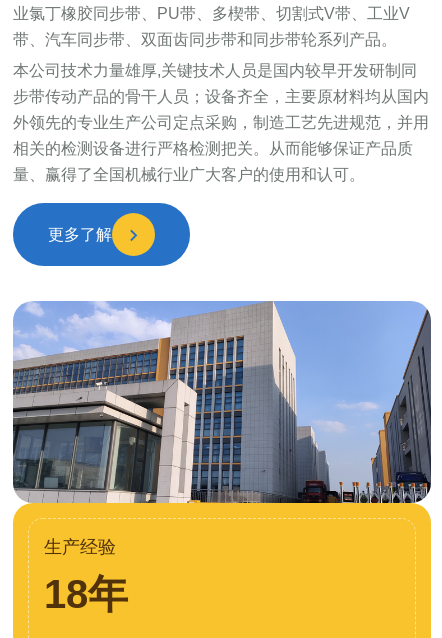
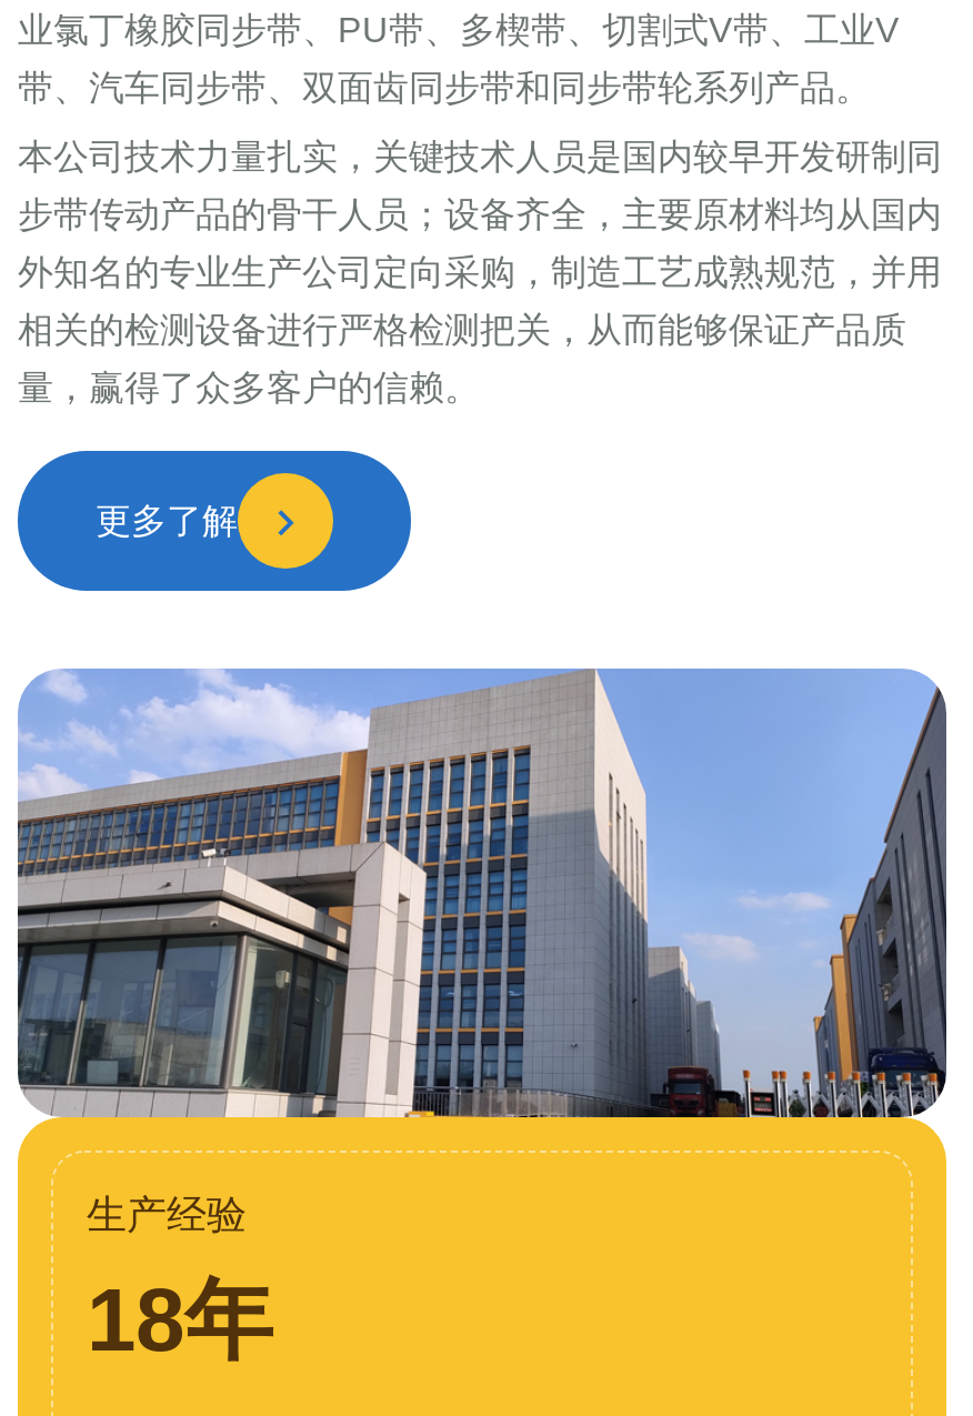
- 本公司技术力量雄厚,关键技术人员是国内较早开发研制同
+ 本公司技术力量扎实，关键技术人员是国内较早开发研制同

- 外领先的专业生产公司定点采购，制造工艺先进规范，并用
+ 外知名的专业生产公司定向采购，制造工艺成熟规范，并用

- 相关的检测设备进行严格检测把关。从而能够保证产品质
+ 相关的检测设备进行严格检测把关，从而能够保证产品质

- 量、赢得了全国机械行业广大客户的使用和认可。
+ 量，赢得了众多客户的信赖。
